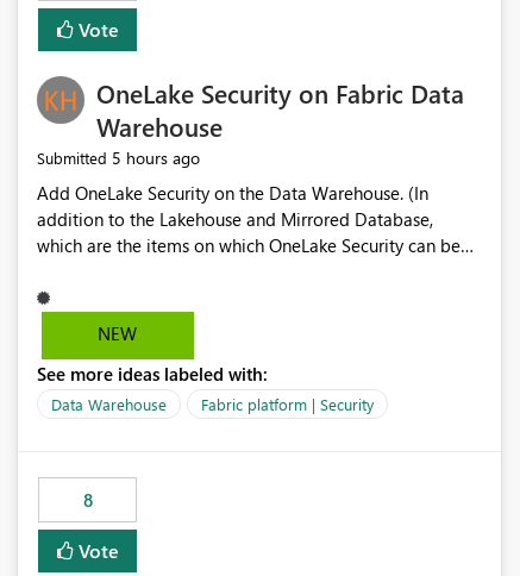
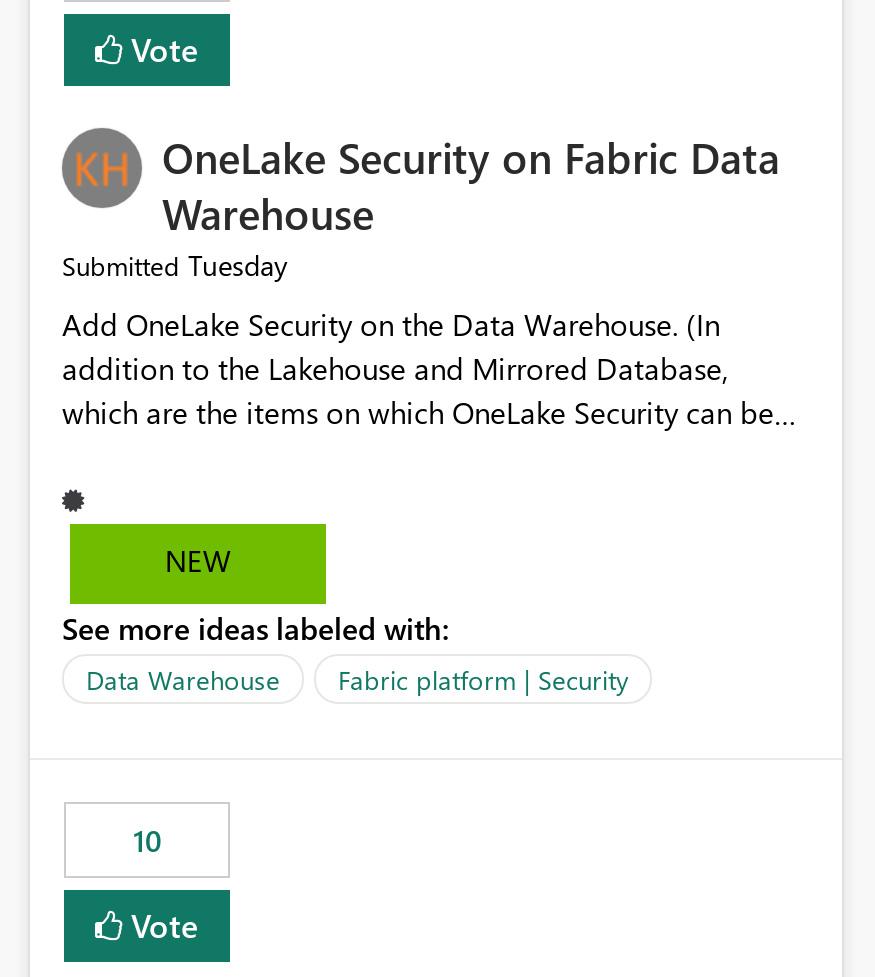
- Submitted 5 hours ago
+ Submitted Tuesday

- 8
+ 10
